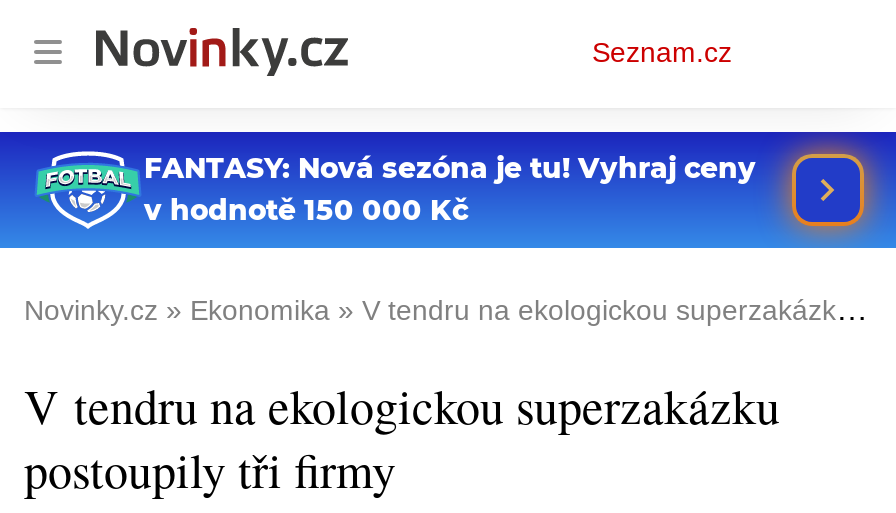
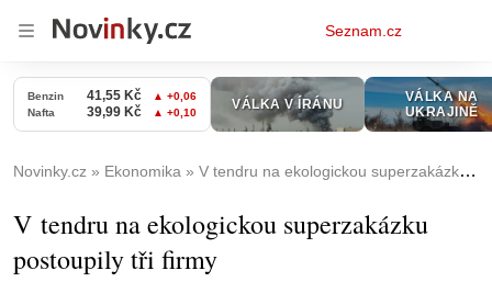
- [image]
+ [image]
